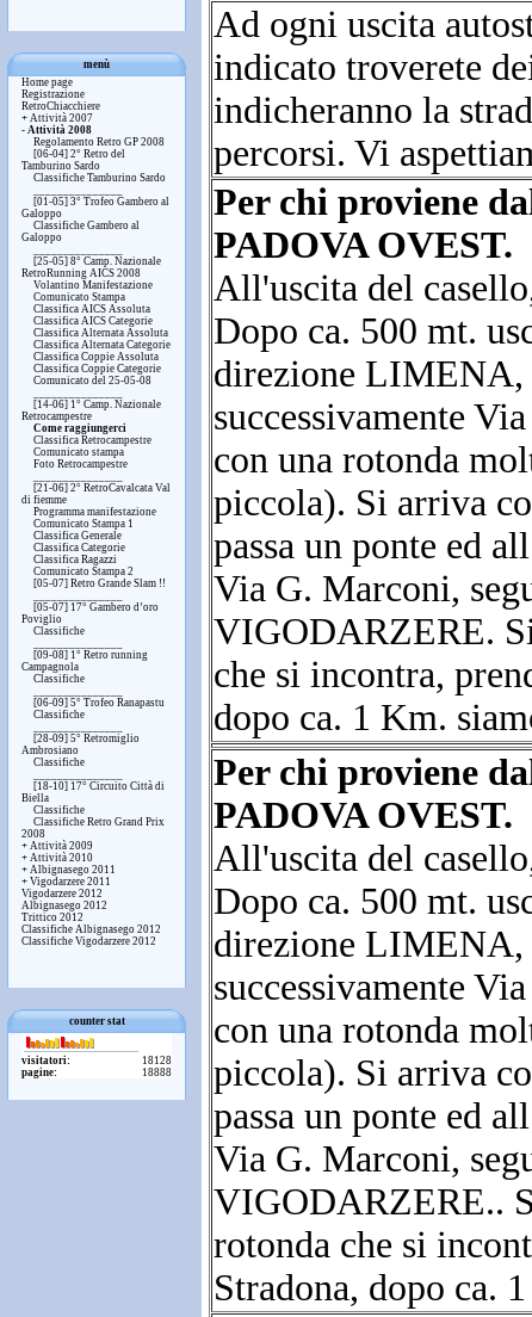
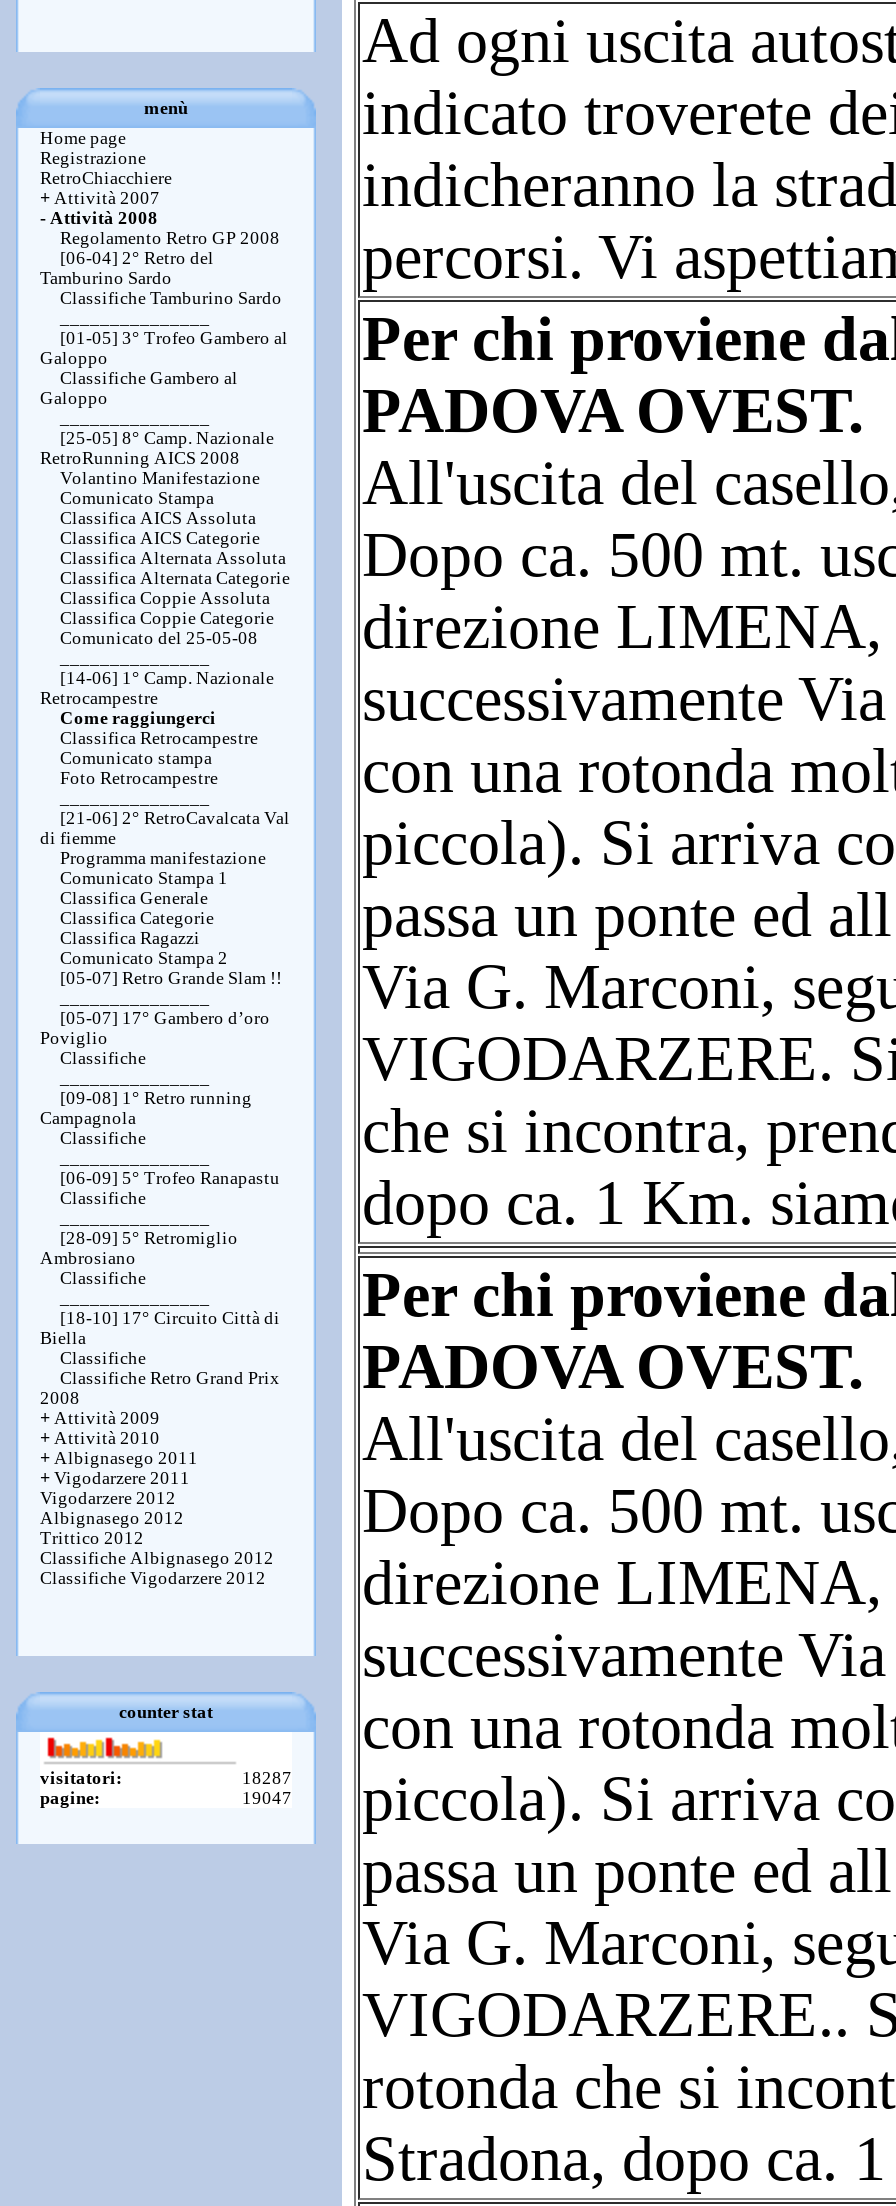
- 18128
+ 18287

- 18888
+ 19047
